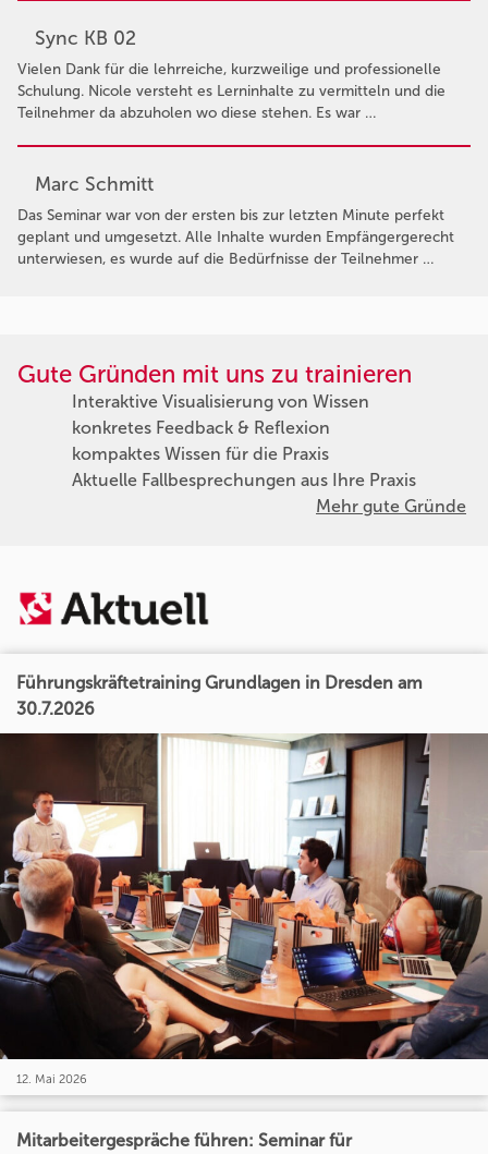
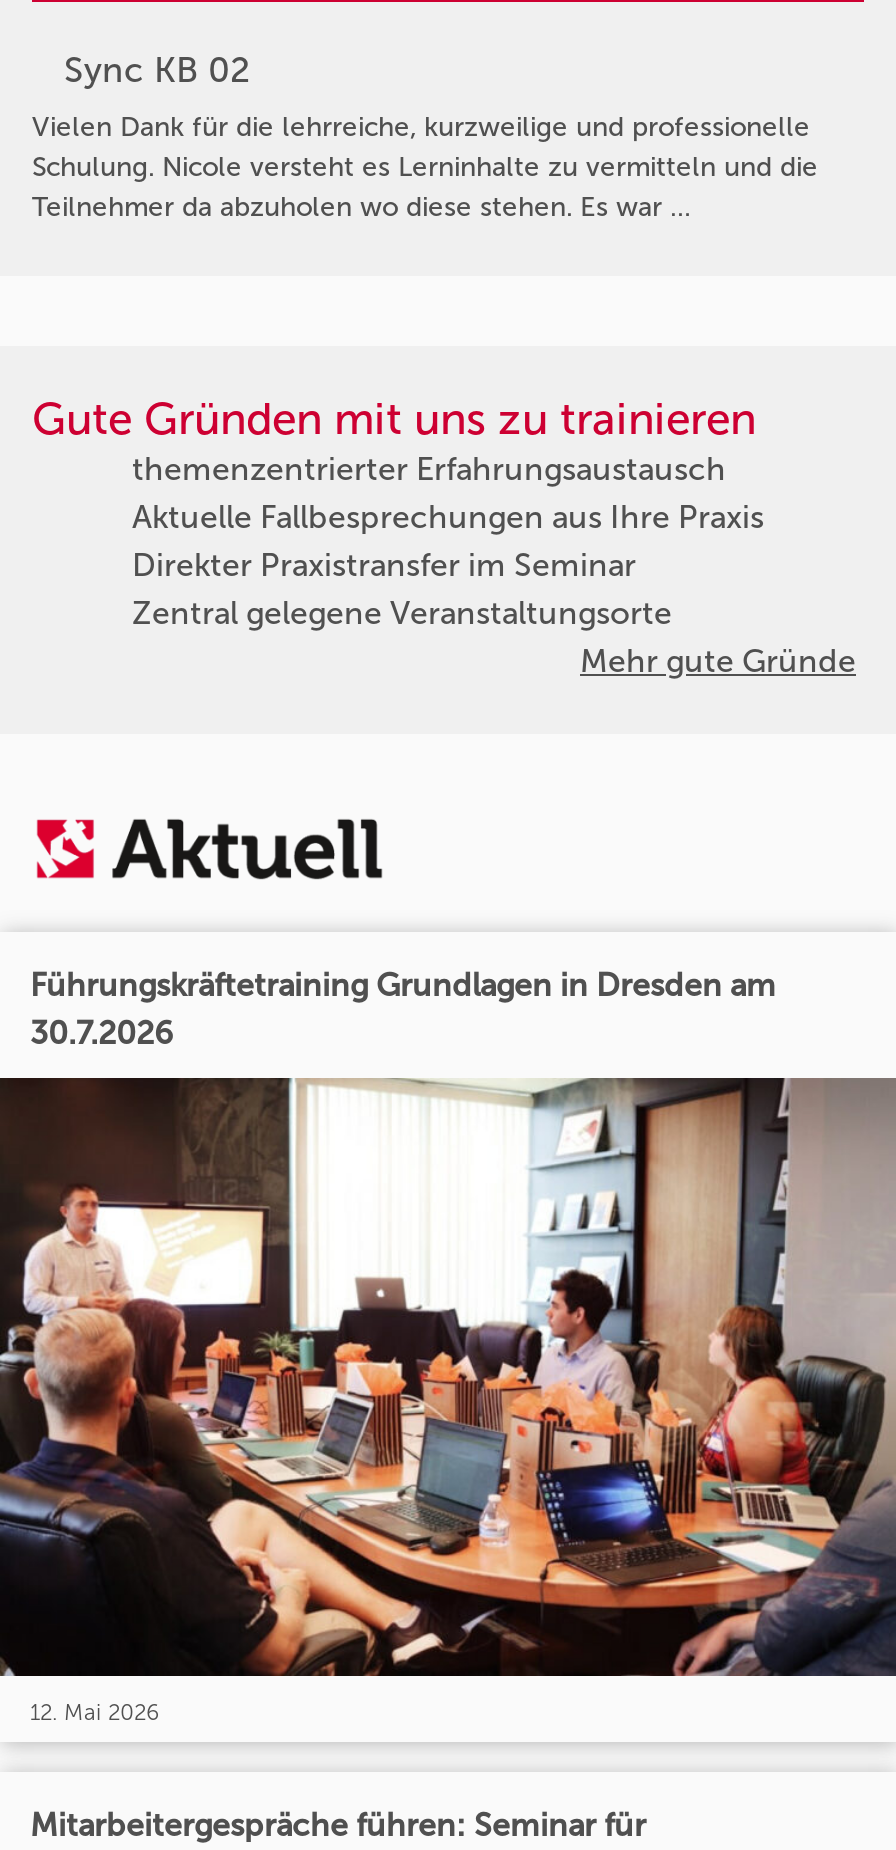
- Marc Schmitt
- Das Seminar war von der ersten bis zur letzten Minute perfekt
- geplant und umgesetzt. Alle Inhalte wurden Empfängergerecht
- unterwiesen, es wurde auf die Bedürfnisse der Teilnehmer …

- Interaktive Visualisierung von Wissen
- konkretes Feedback & Reflexion
- kompaktes Wissen für die Praxis
+ themenzentrierter Erfahrungsaustausch

moved up: Aktuelle Fallbesprechungen aus Ihre Praxis

+ Direkter Praxistransfer im Seminar
+ Zentral gelegene Veranstaltungsorte
